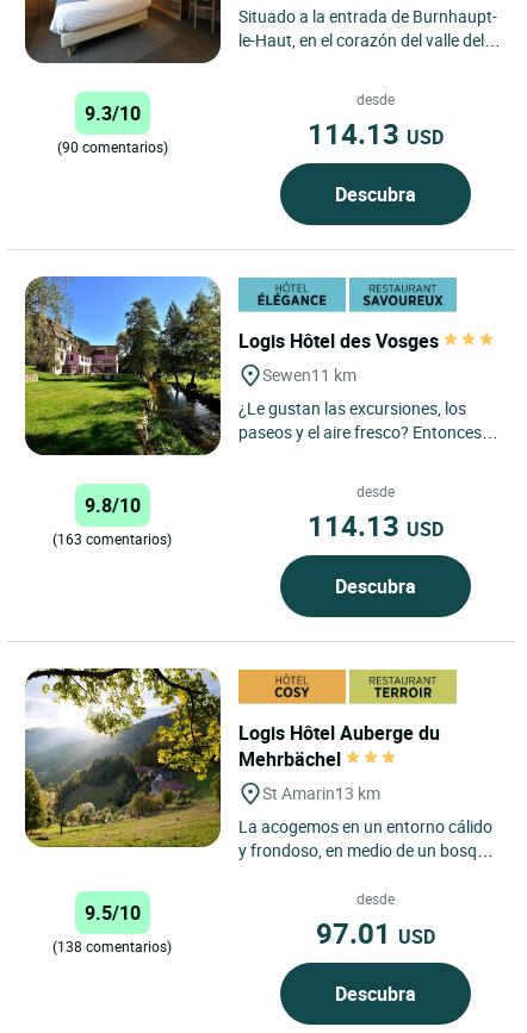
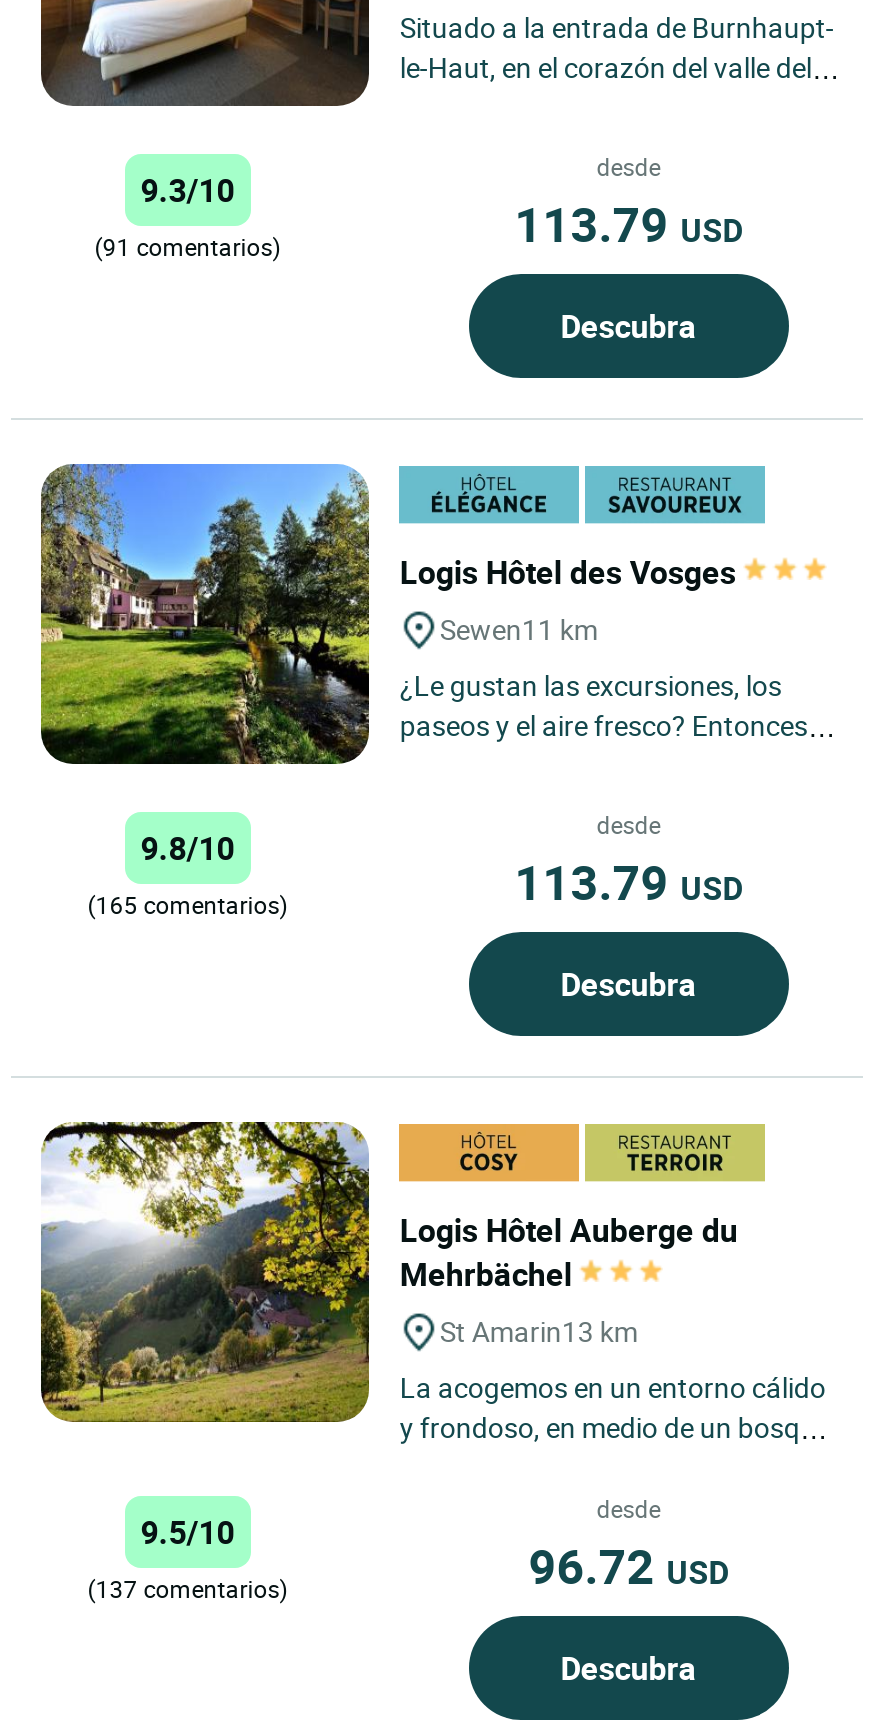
- 114.13 USD
+ 113.79 USD

- (90 comentarios)
+ (91 comentarios)

- 114.13 USD
+ 113.79 USD

- (163 comentarios)
+ (165 comentarios)

- 97.01 USD
+ 96.72 USD

- (138 comentarios)
+ (137 comentarios)
